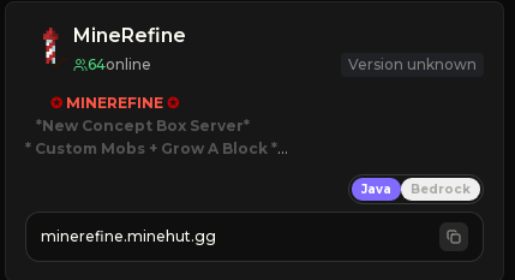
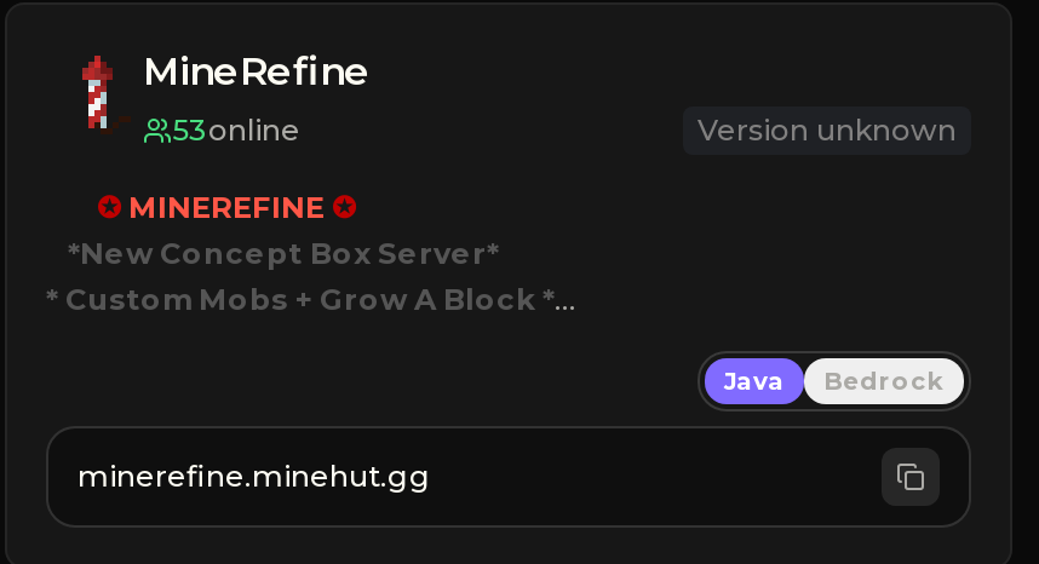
- 64online
+ 53online
